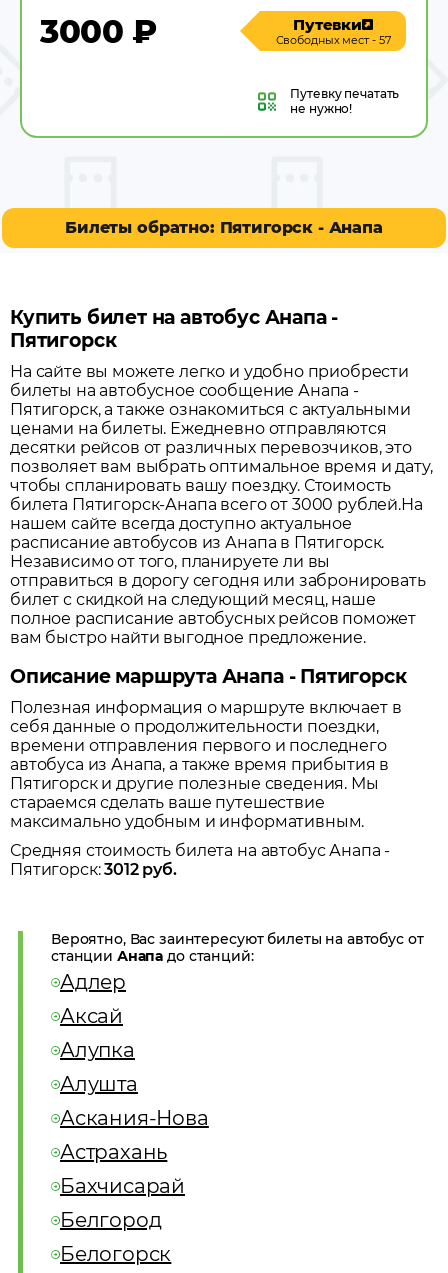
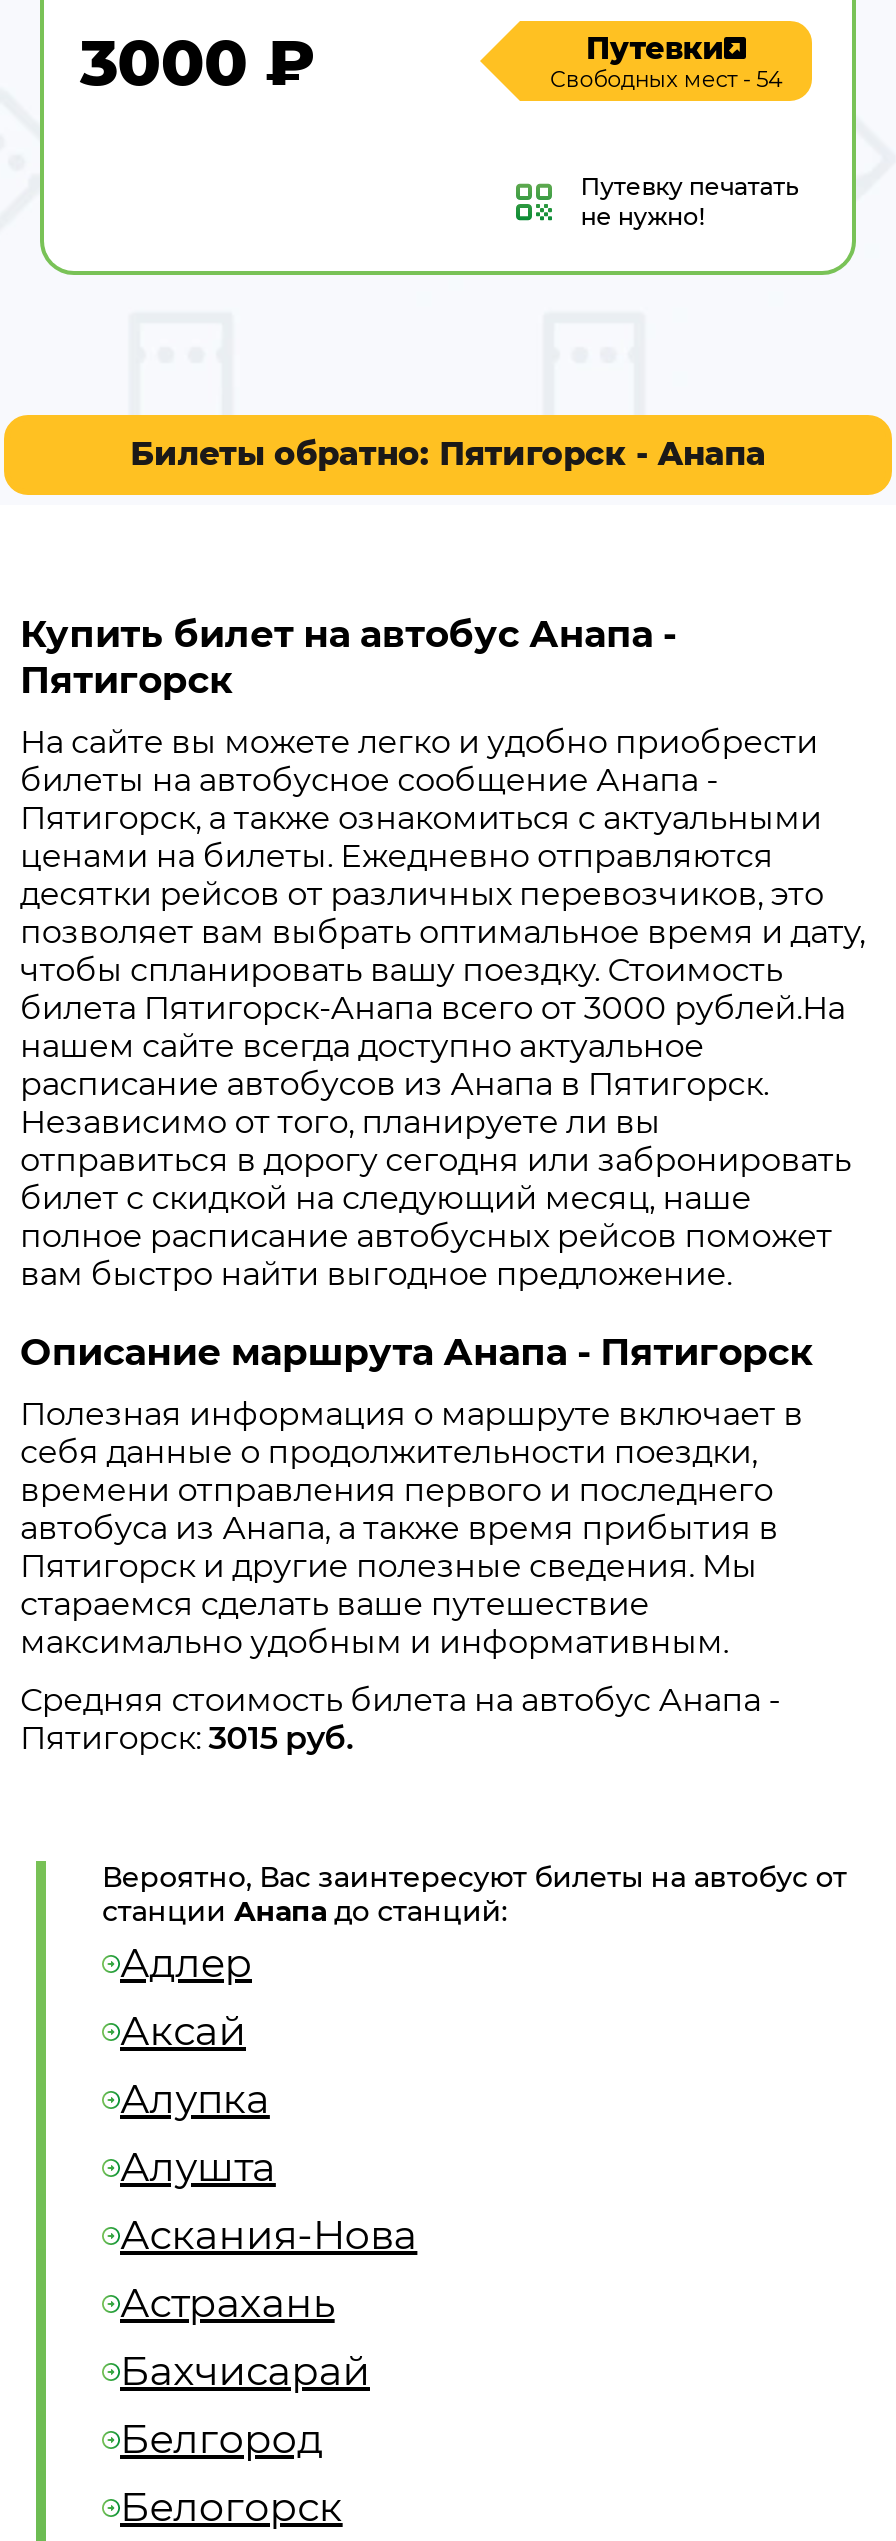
- Свободных мест - 57
+ Свободных мест - 54

- Пятигорск: 3012 руб.
+ Пятигорск: 3015 руб.
